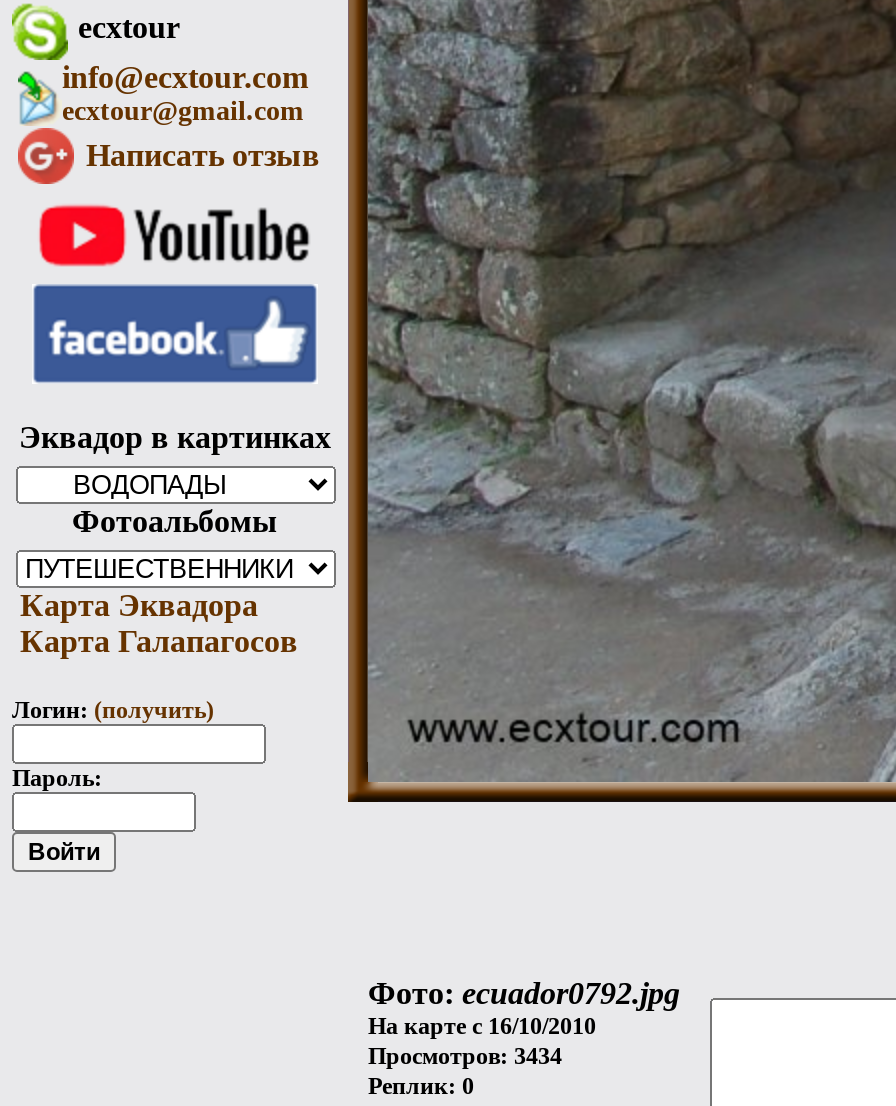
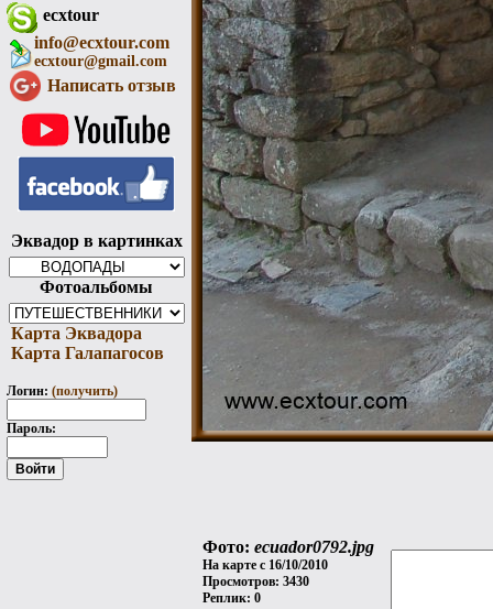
- Просмотров: 3434
+ Просмотров: 3430
